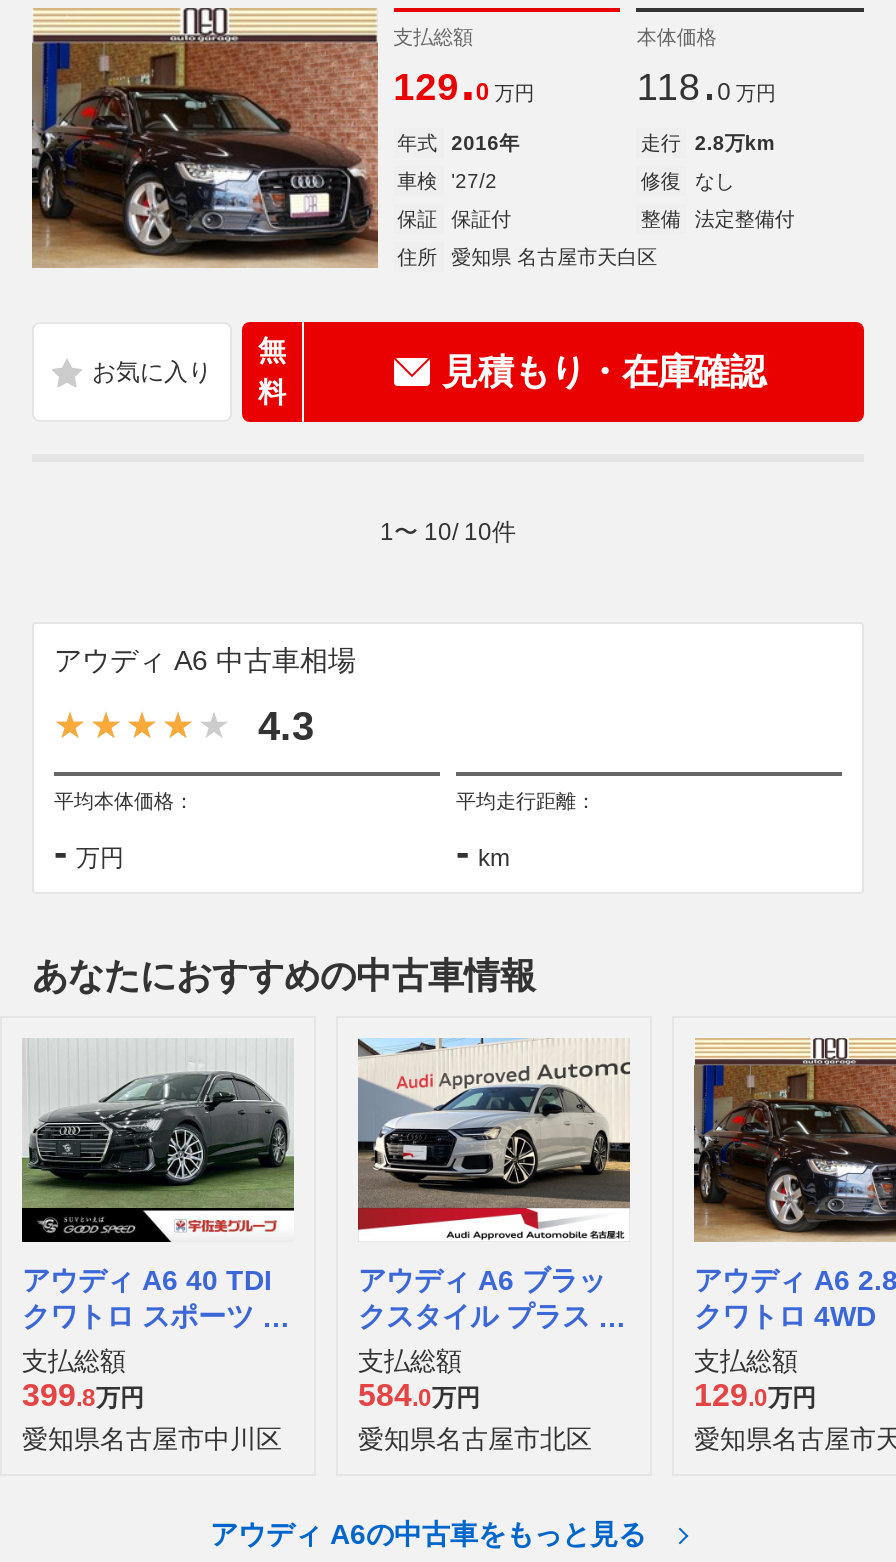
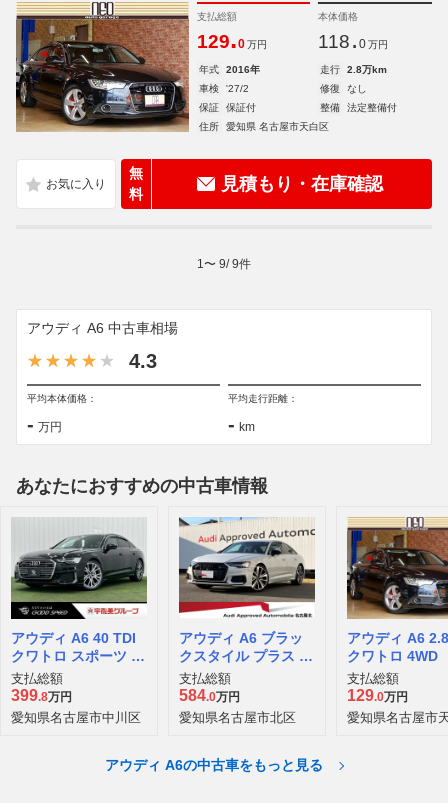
- 1〜10/ 10件
+ 1〜9/ 9件
